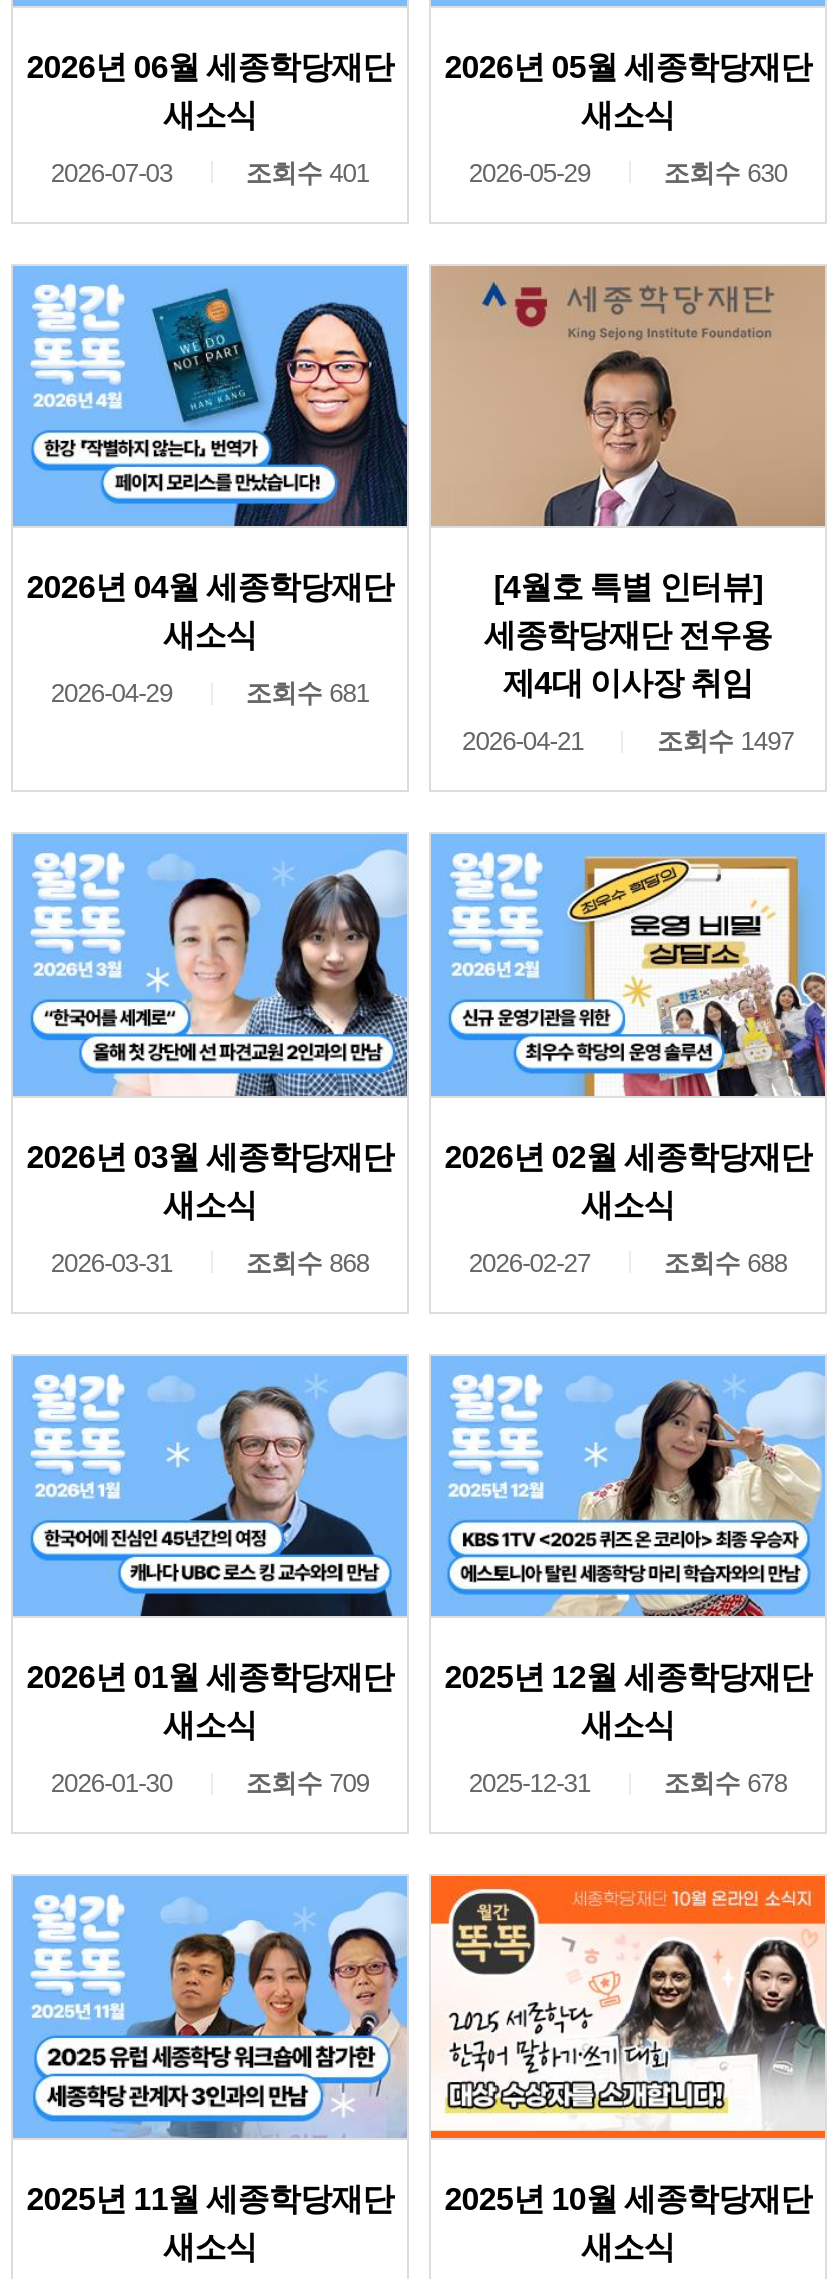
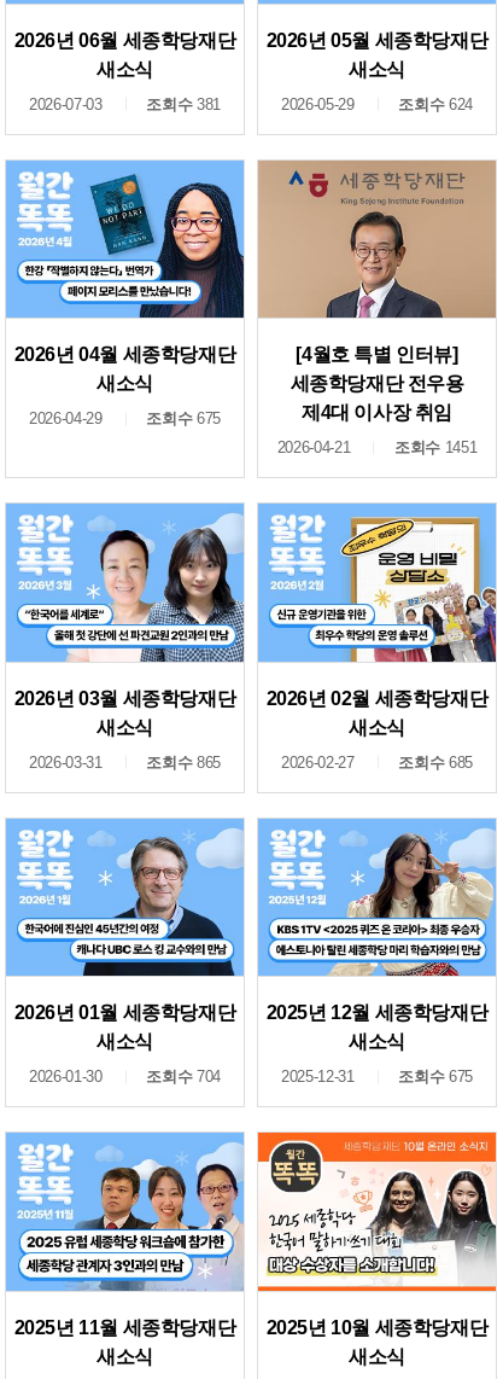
- 조회수 401
+ 조회수 381

- 조회수 630
+ 조회수 624

- 조회수 681
+ 조회수 675

- 조회수 1497
+ 조회수 1451

- 조회수 868
+ 조회수 865

- 조회수 688
+ 조회수 685

- 조회수 709
+ 조회수 704

- 조회수 678
+ 조회수 675
